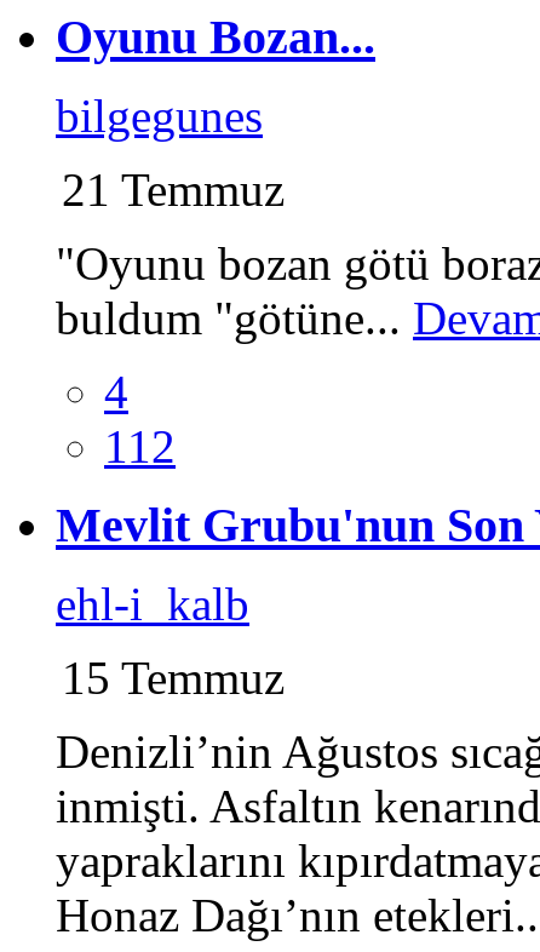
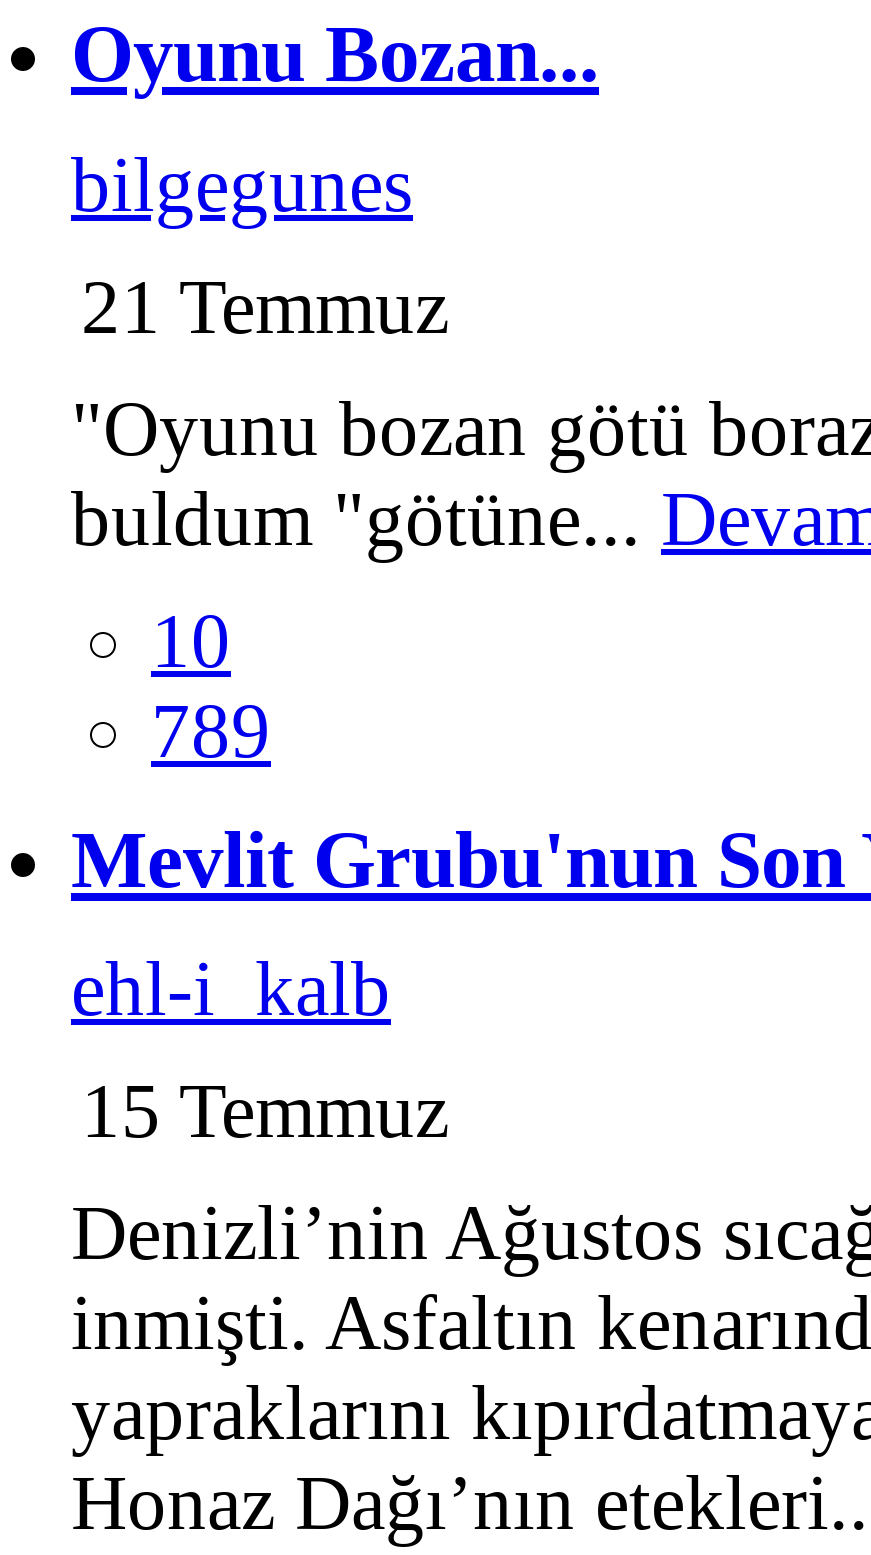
- 4
+ 10

- 112
+ 789
